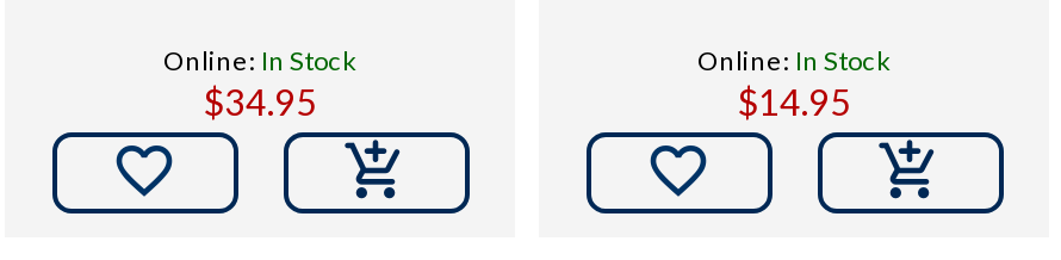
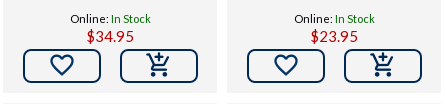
- $14.95
+ $23.95
